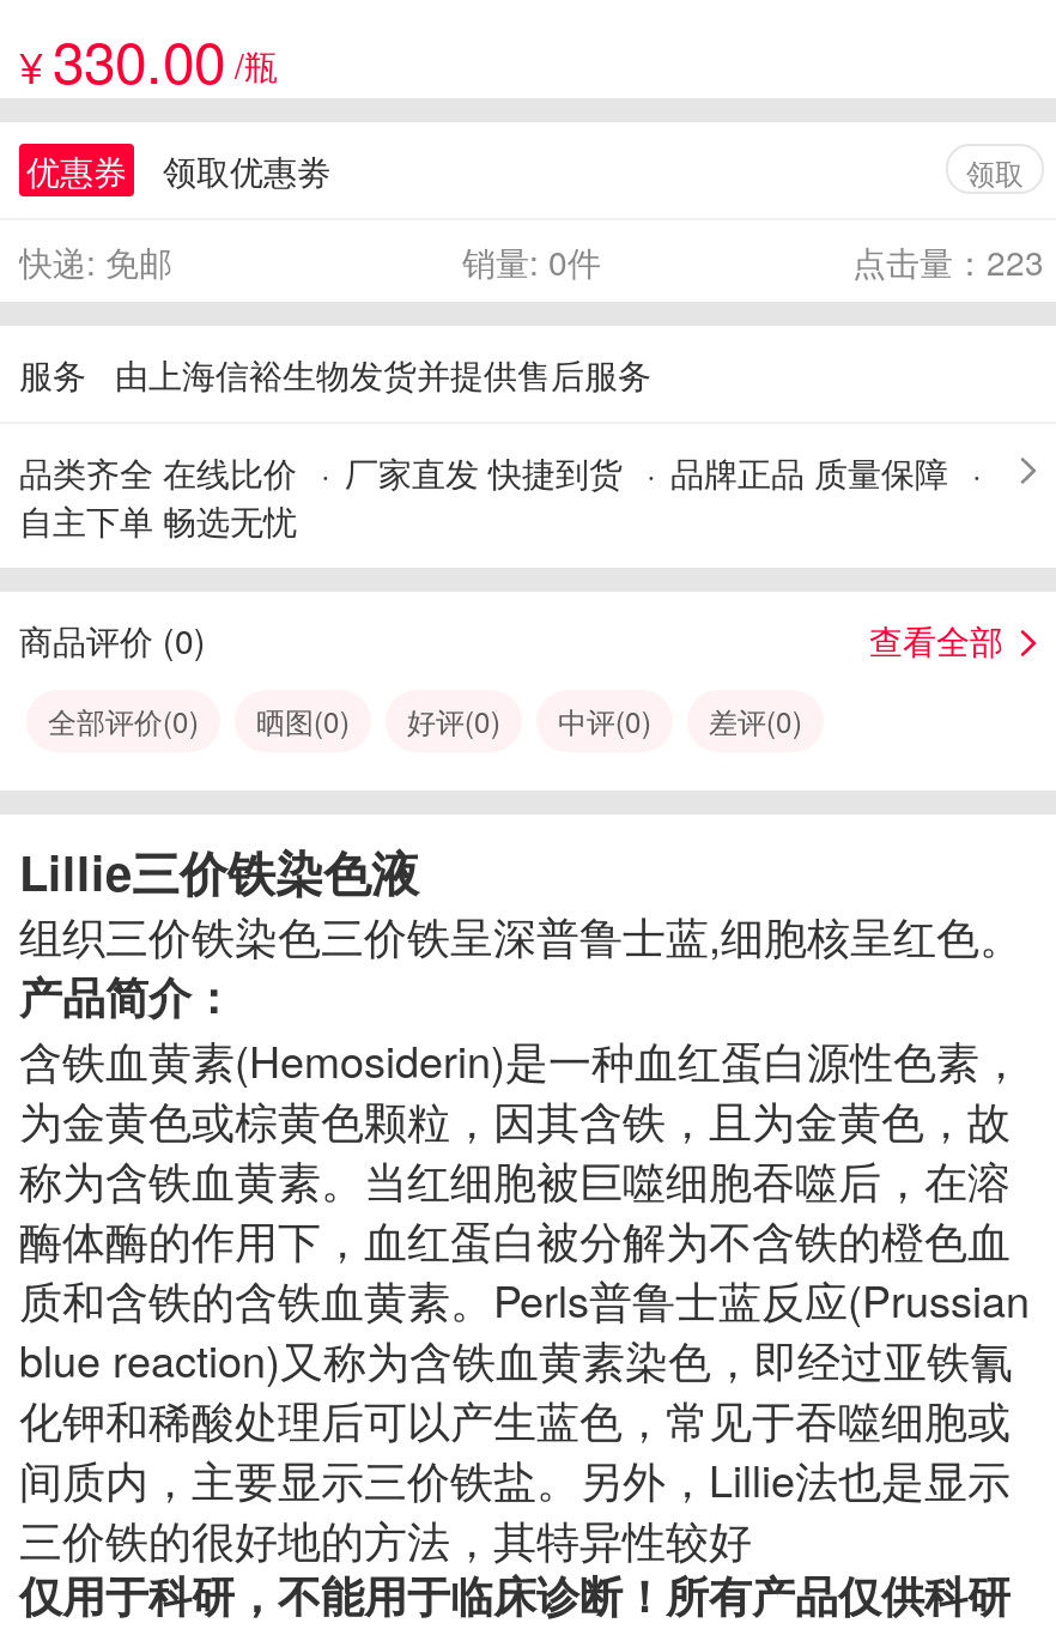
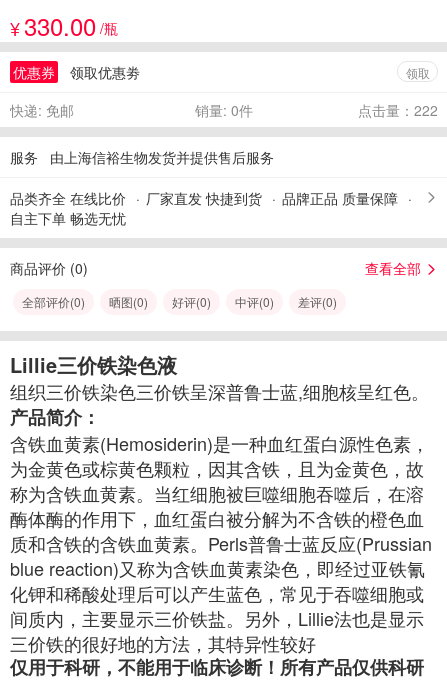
- 点击量：223
+ 点击量：222
